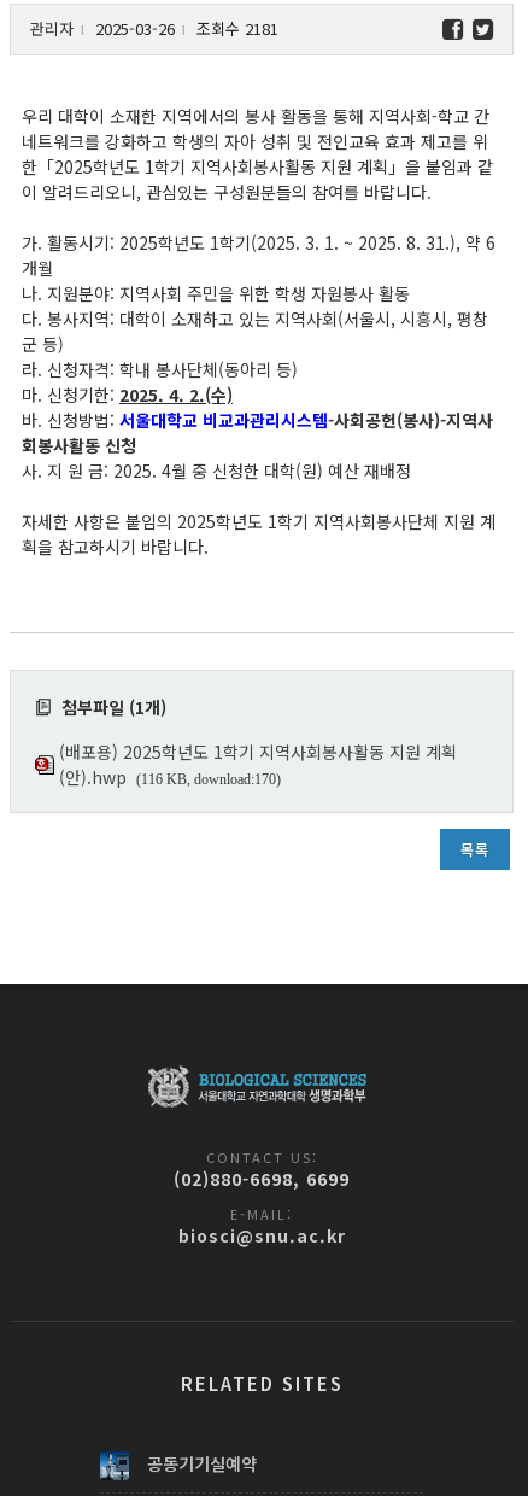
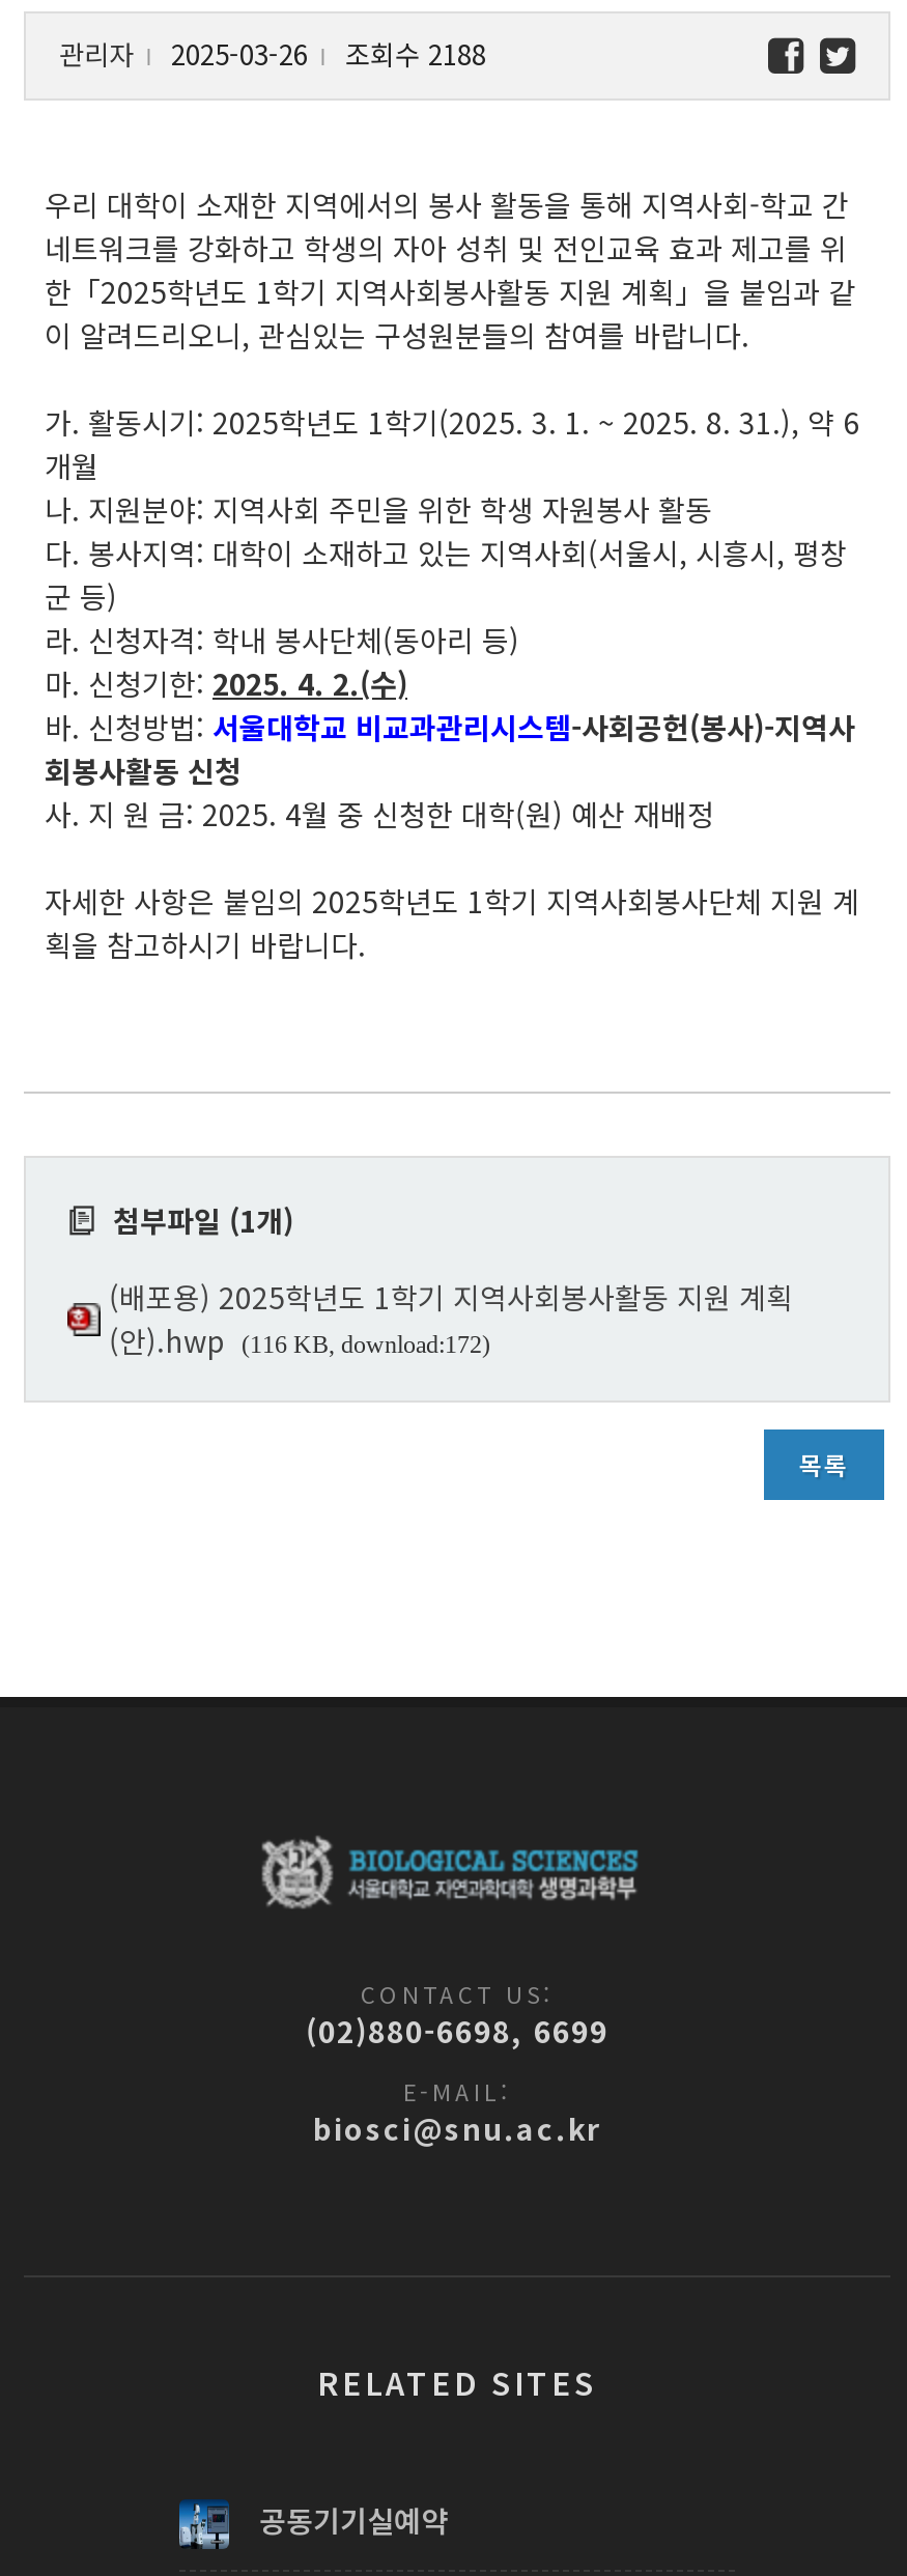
- 관리자 2025-03-26 조회수 2181
+ 관리자 2025-03-26 조회수 2188

- (안).hwp (116 KB, download:170)
+ (안).hwp (116 KB, download:172)
